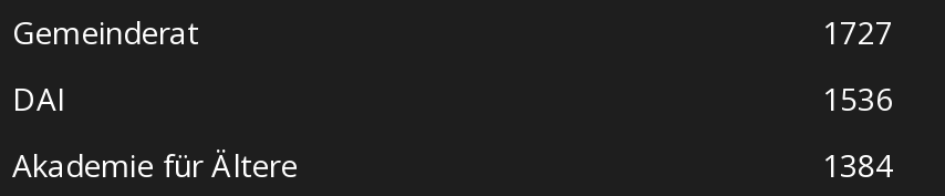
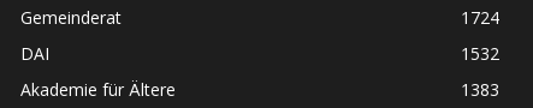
- 1727
+ 1724

- 1536
+ 1532

- 1384
+ 1383
